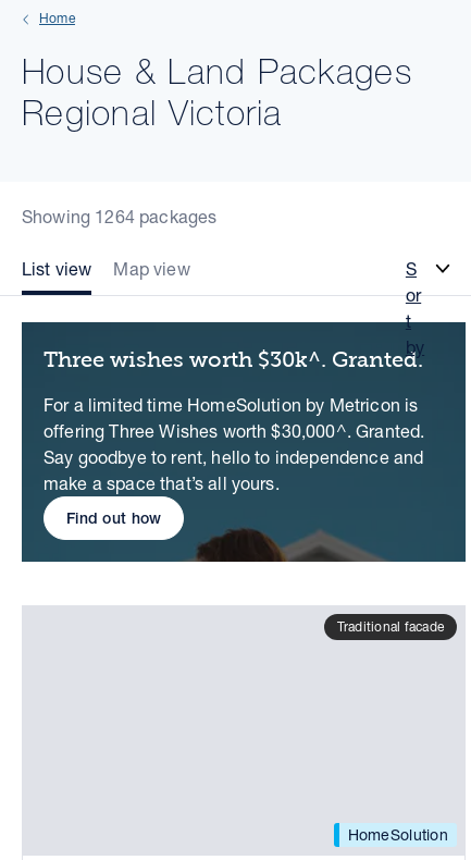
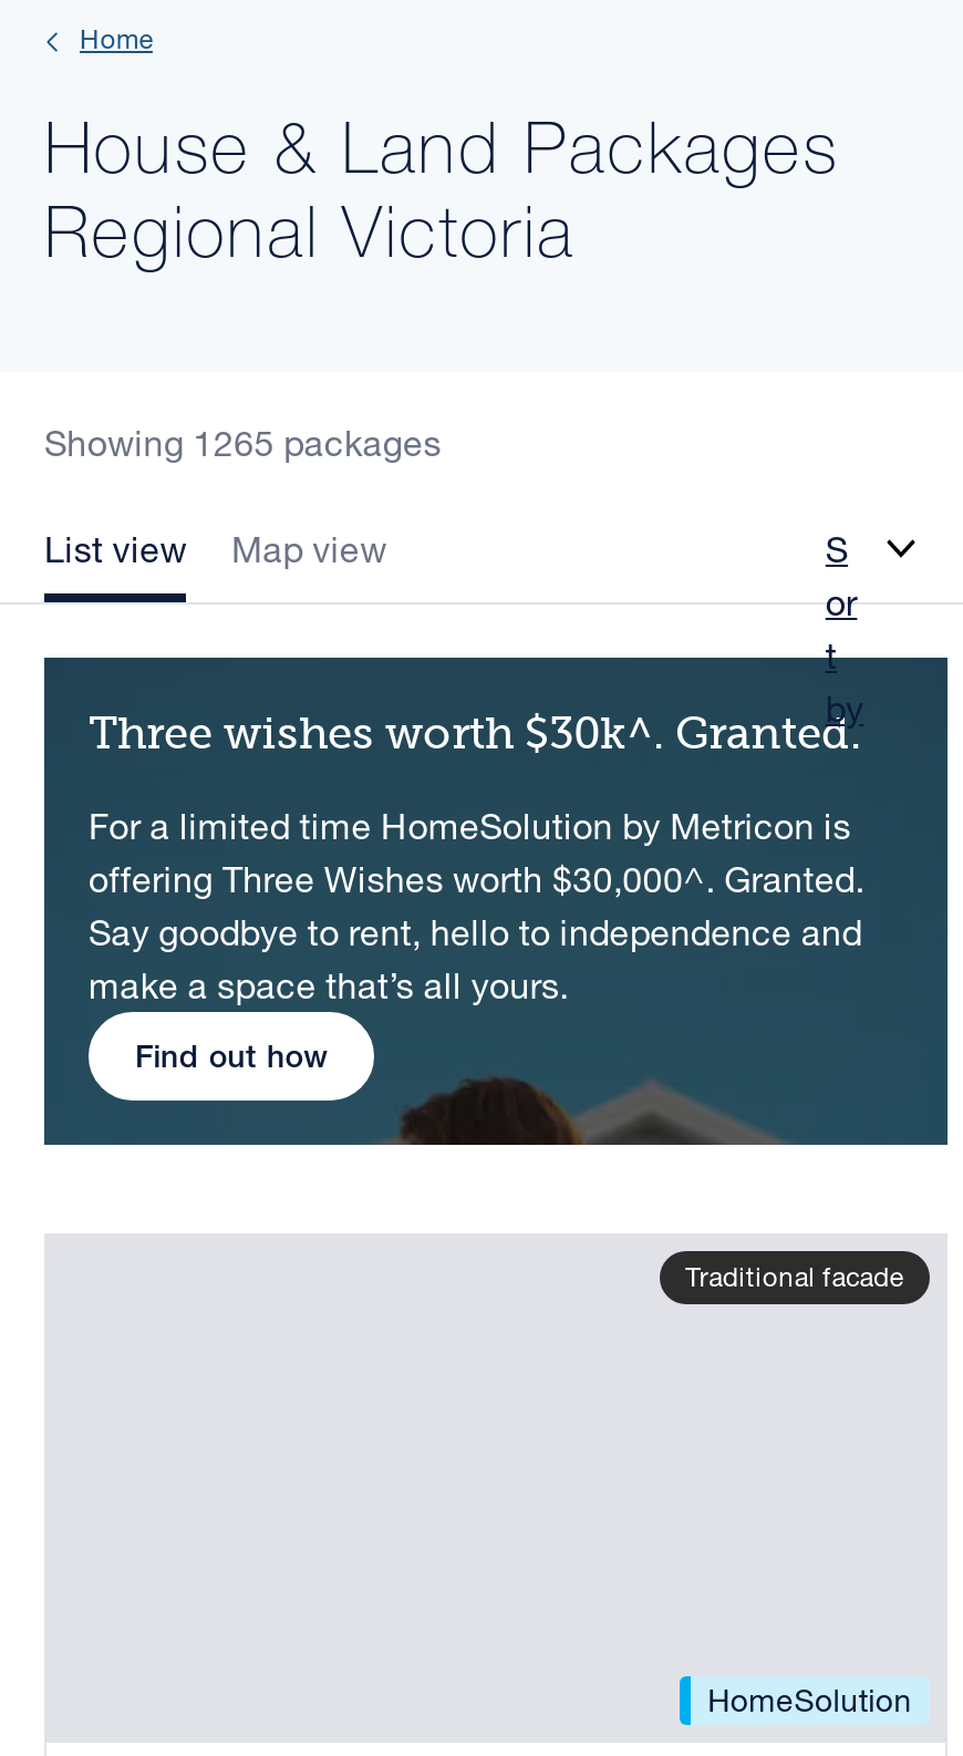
- Showing 1264 packages
+ Showing 1265 packages
